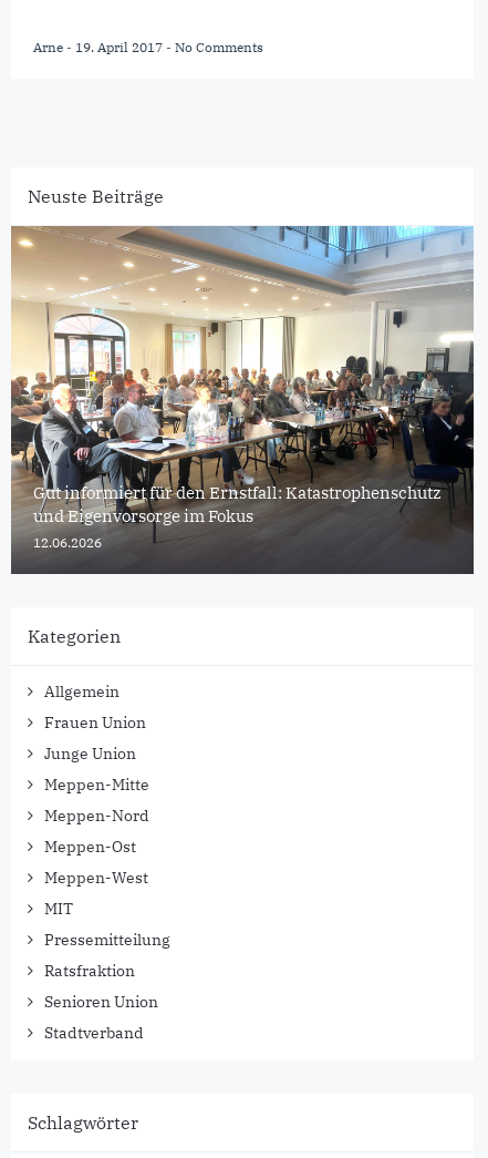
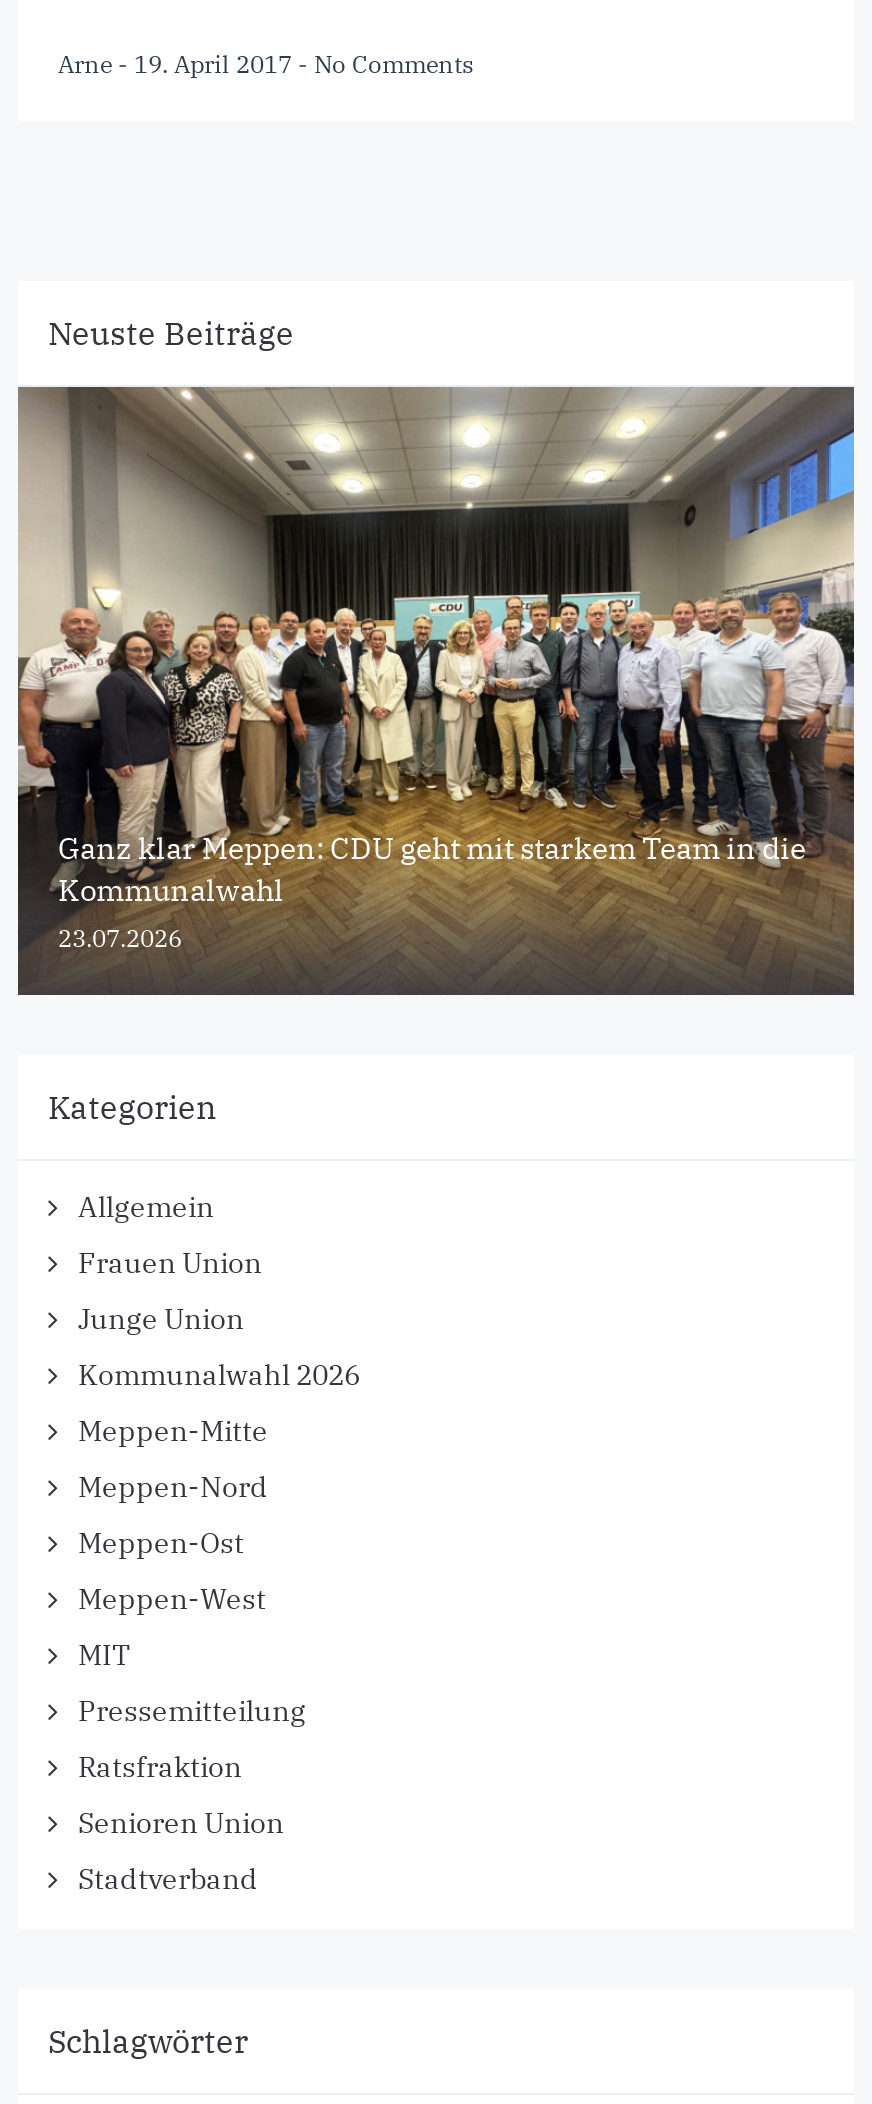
- [image]
- Gut informiert für den Ernstfall: Katastrophenschutz
- und Eigenvorsorge im Fokus
- 12.06.2026
+ [image]
+ Ganz klar Meppen: CDU geht mit starkem Team in die
+ Kommunalwahl
+ 23.07.2026

+ Kommunalwahl 2026
